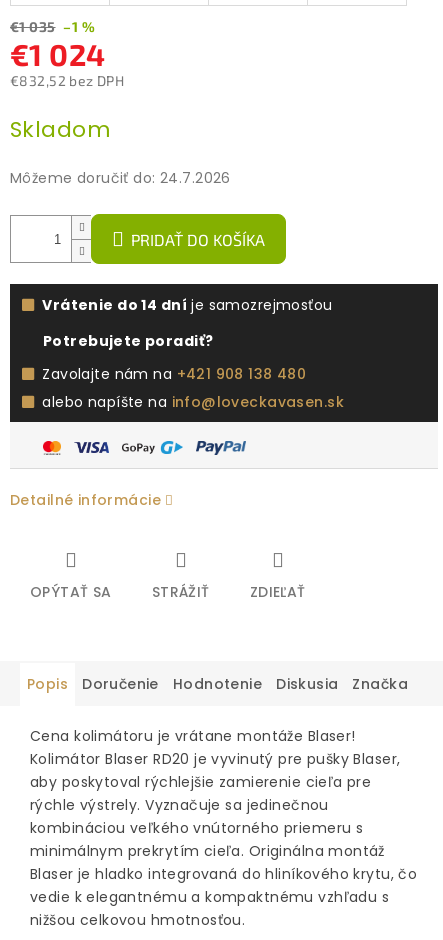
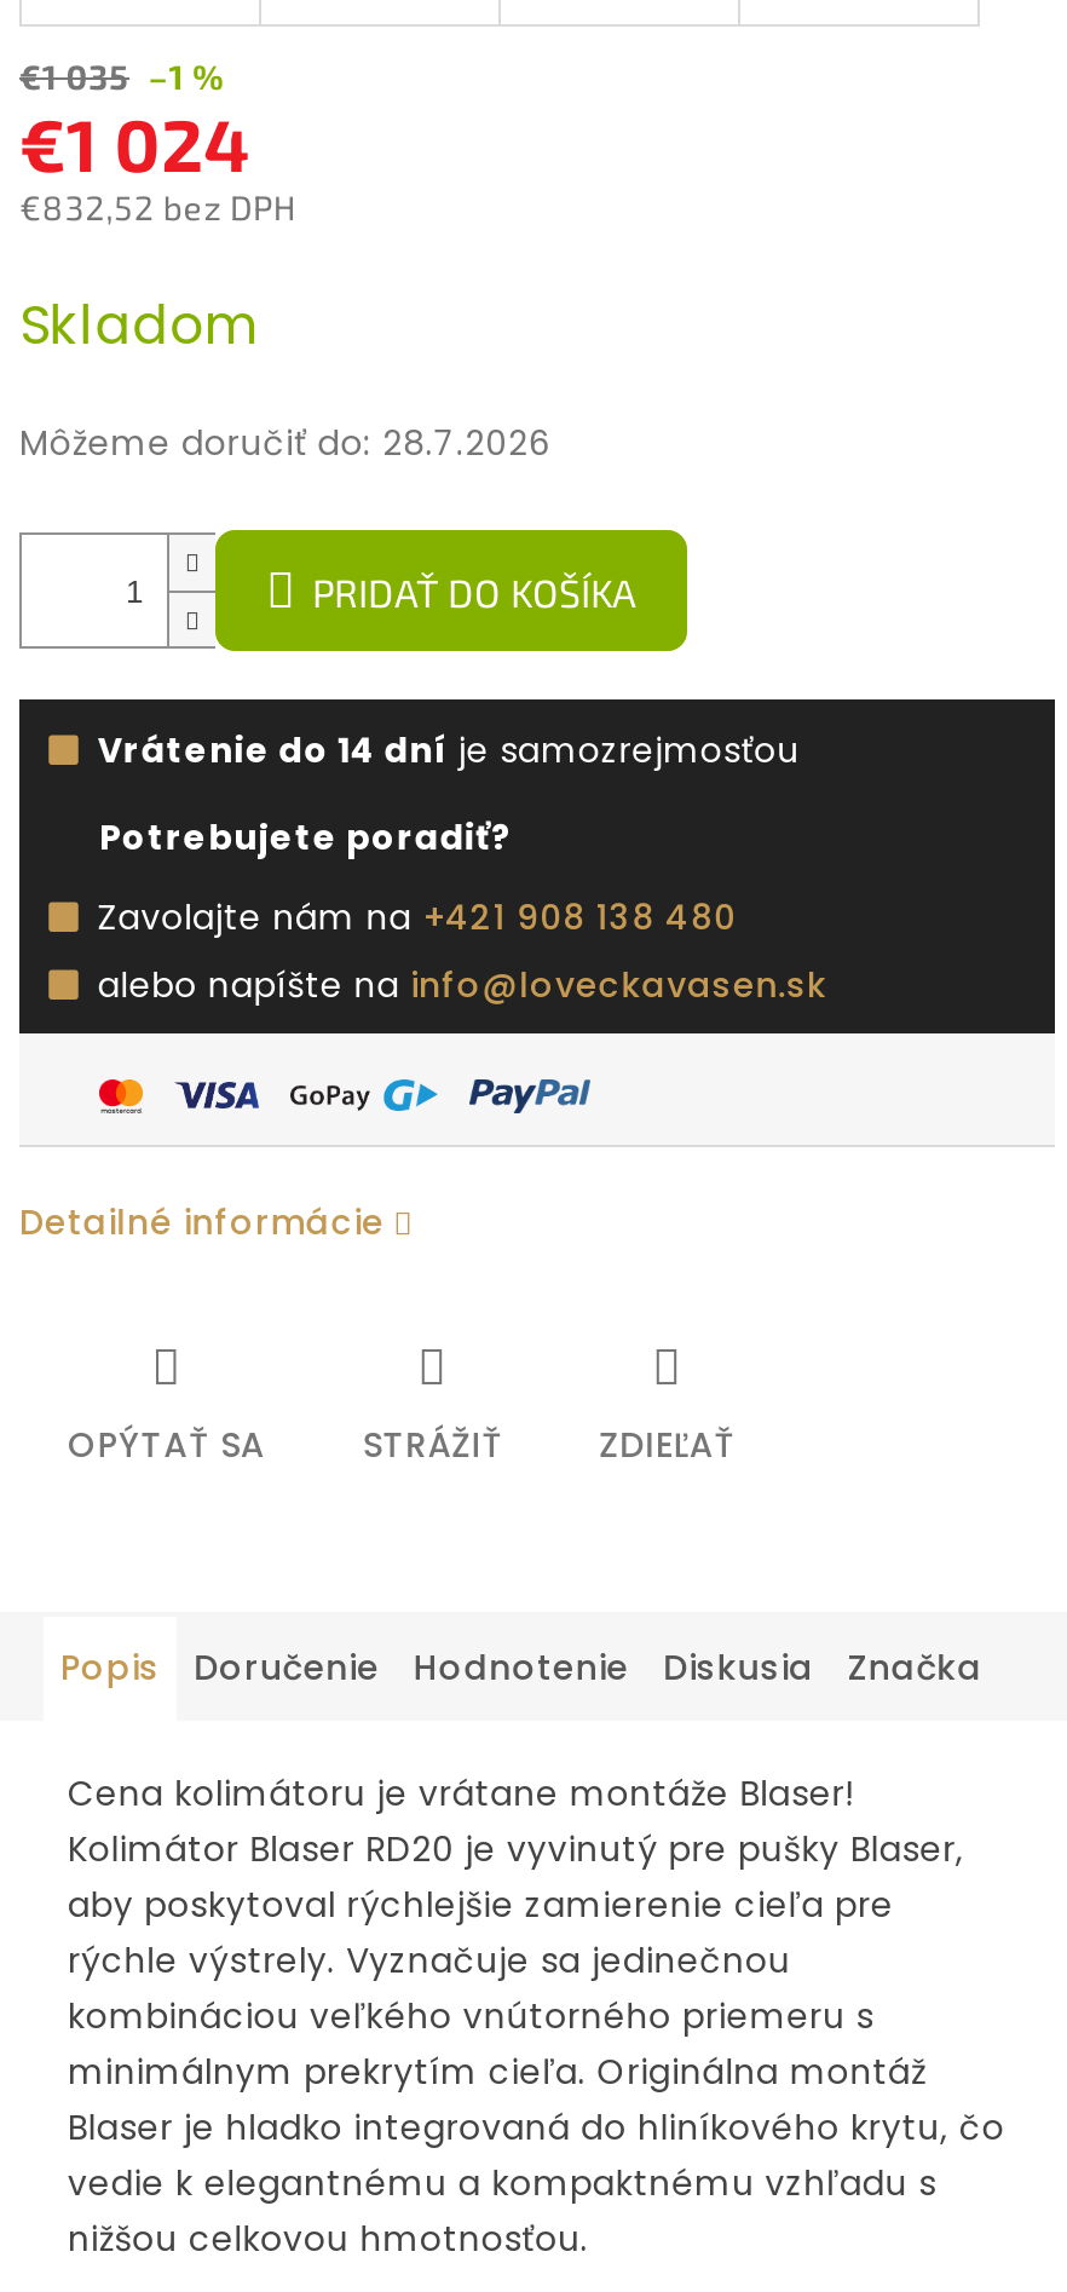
- Môžeme doručiť do: 24.7.2026
+ Môžeme doručiť do: 28.7.2026
